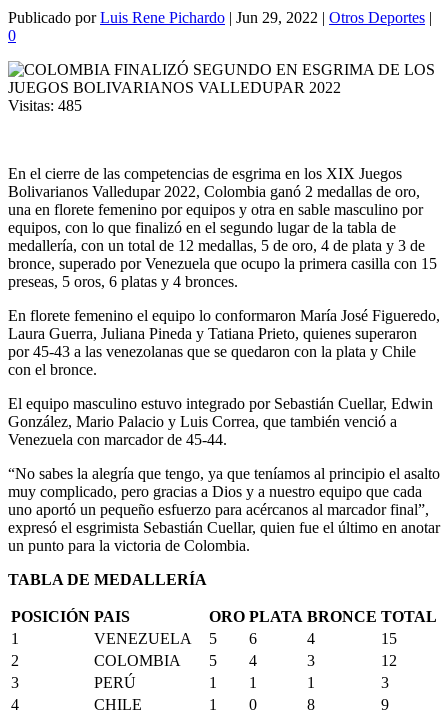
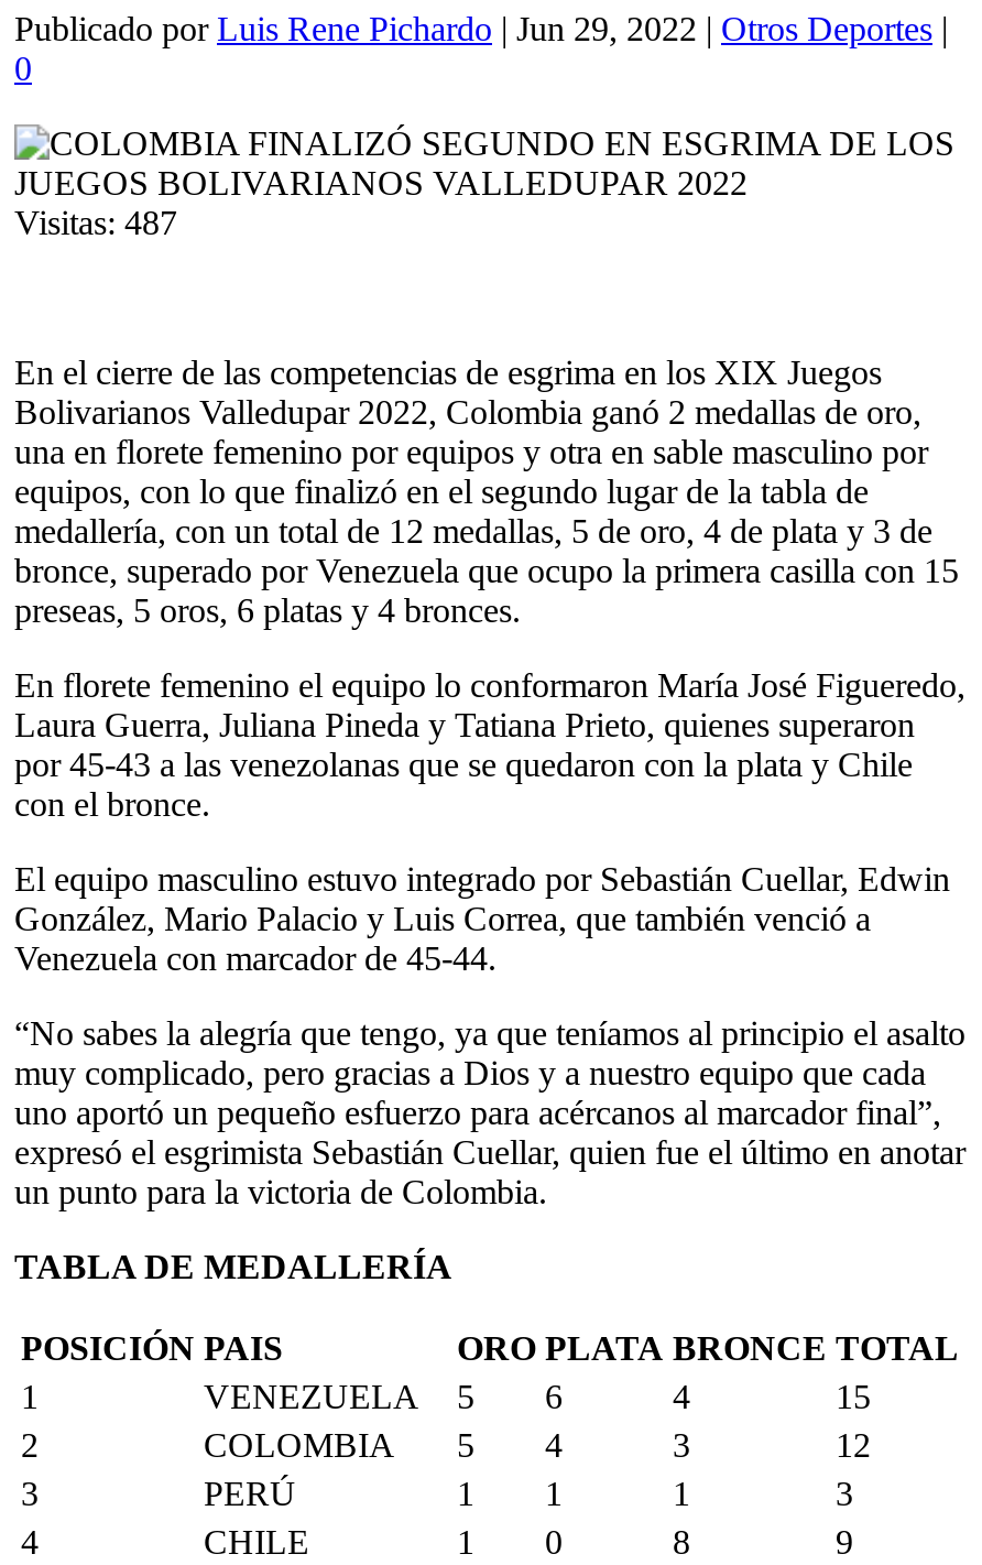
- Visitas: 485
+ Visitas: 487
